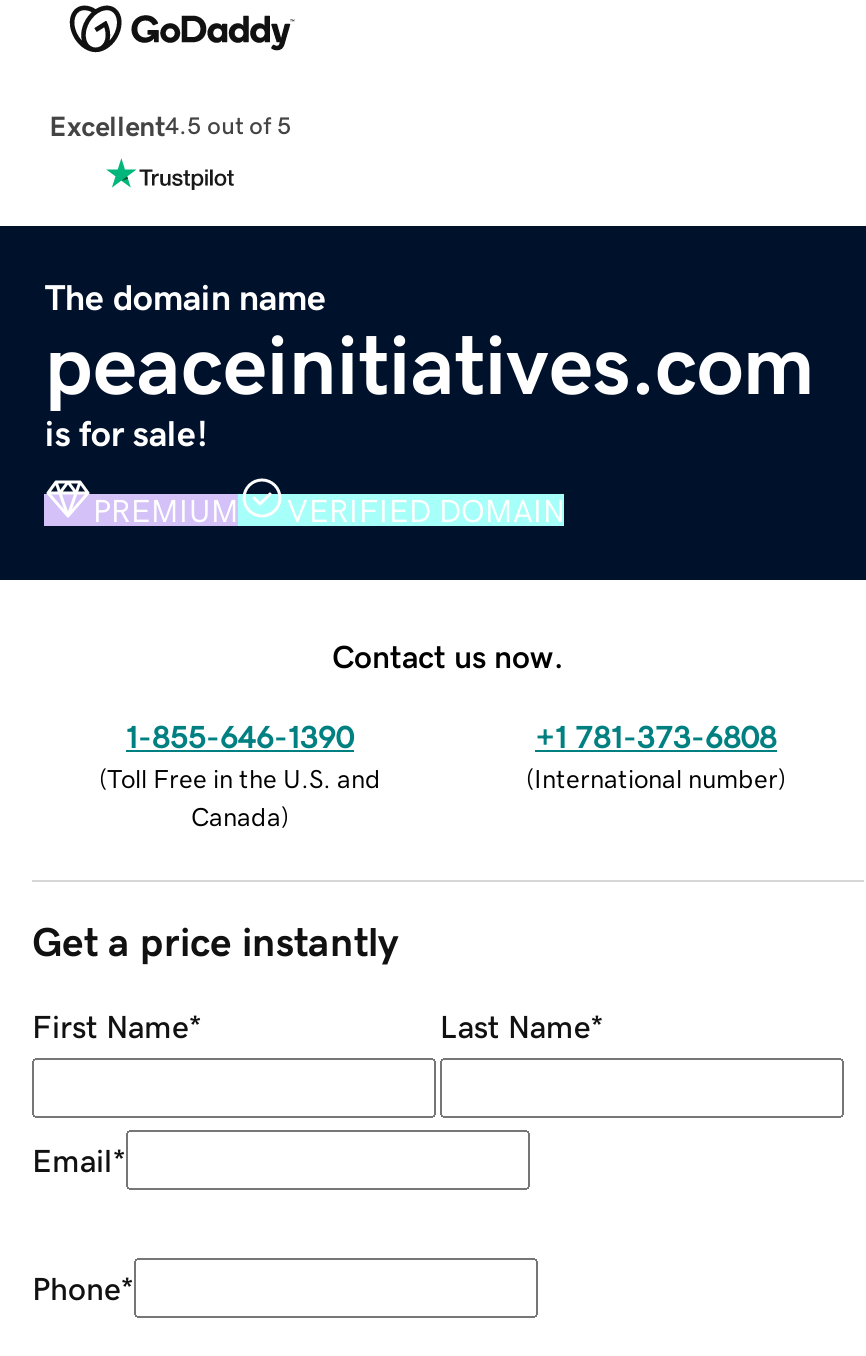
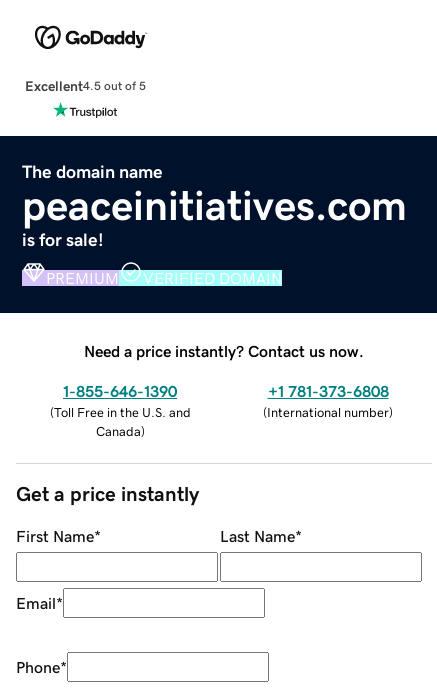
- Contact us now.
+ Need a price instantly? Contact us now.
